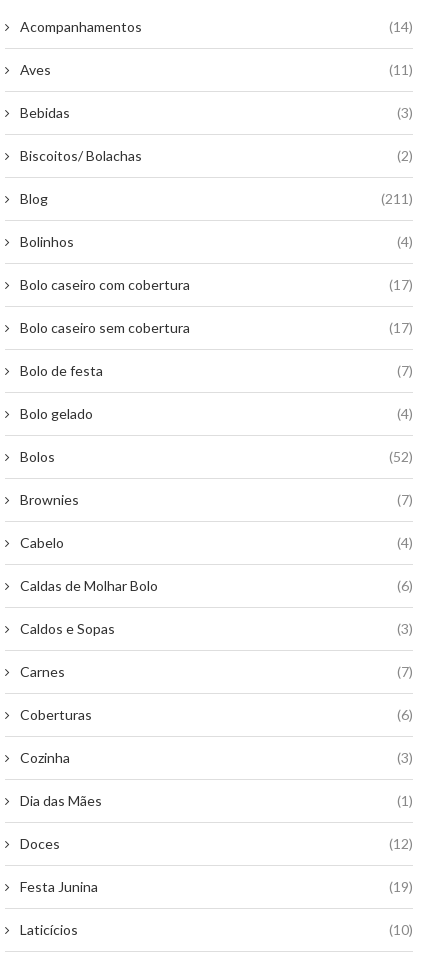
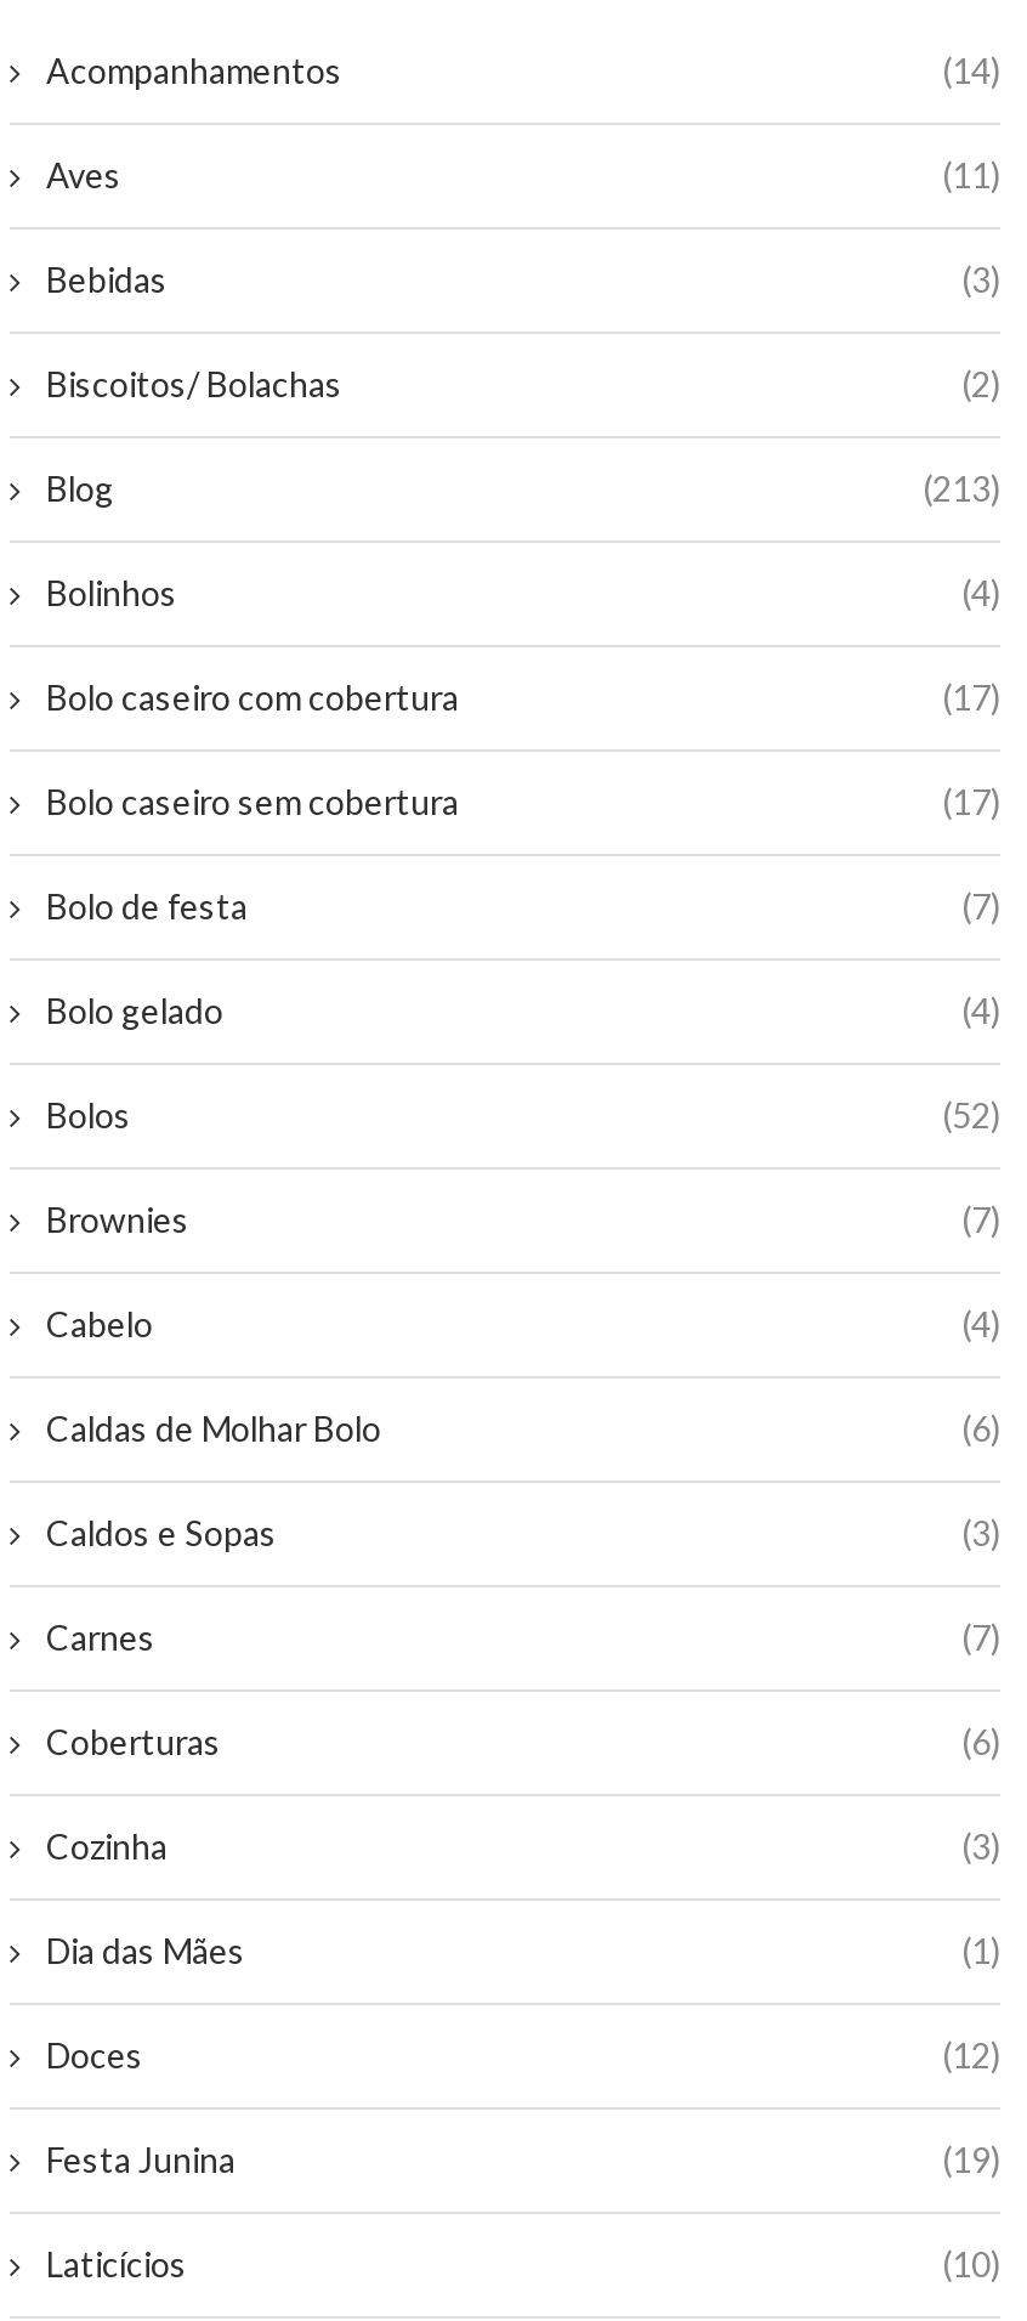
- (211)
+ (213)
